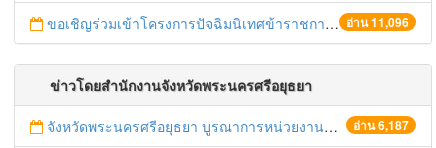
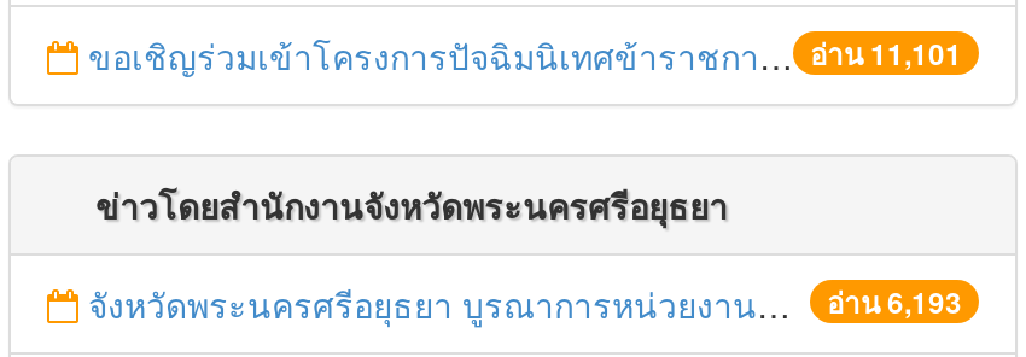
- อ่าน 11,096
+ อ่าน 11,101

- อ่าน 6,187
+ อ่าน 6,193
